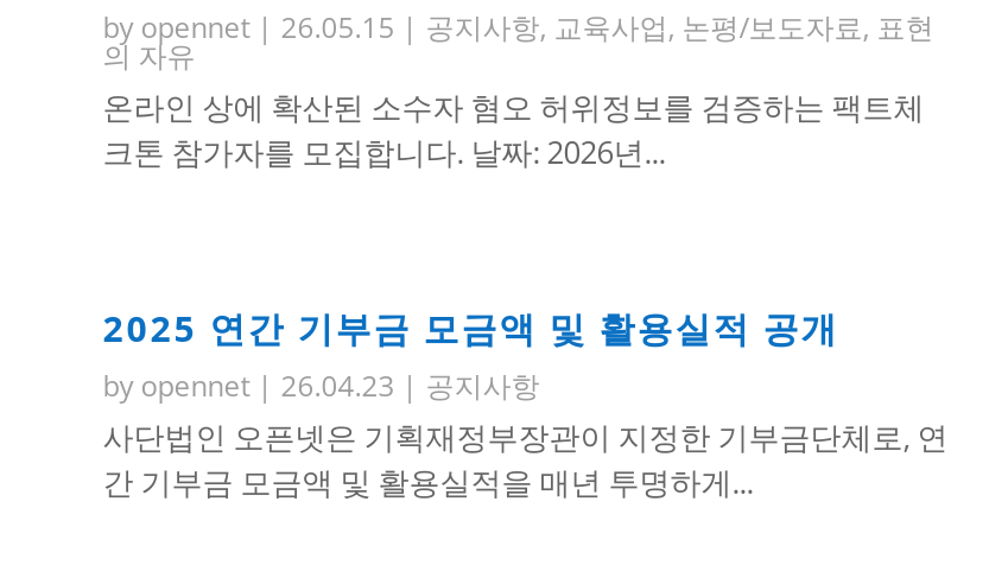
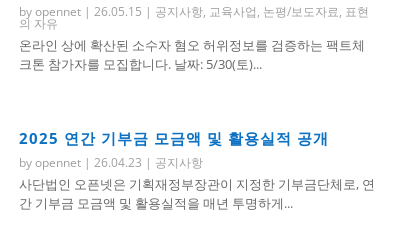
- 크톤 참가자를 모집합니다. 날짜: 2026년...
+ 크톤 참가자를 모집합니다. 날짜: 5/30(토)...
